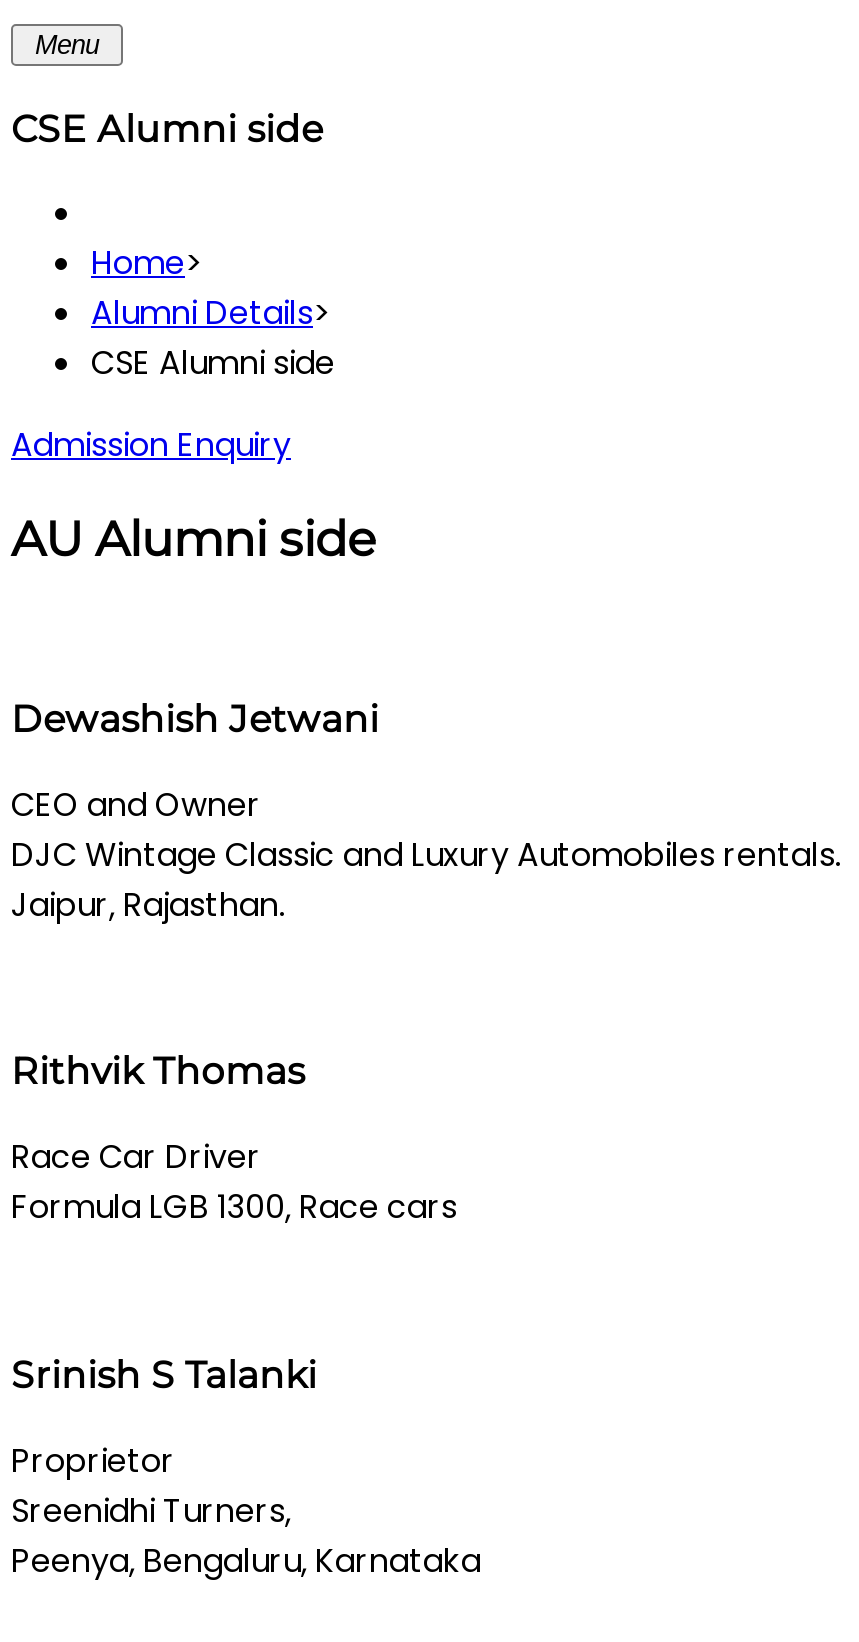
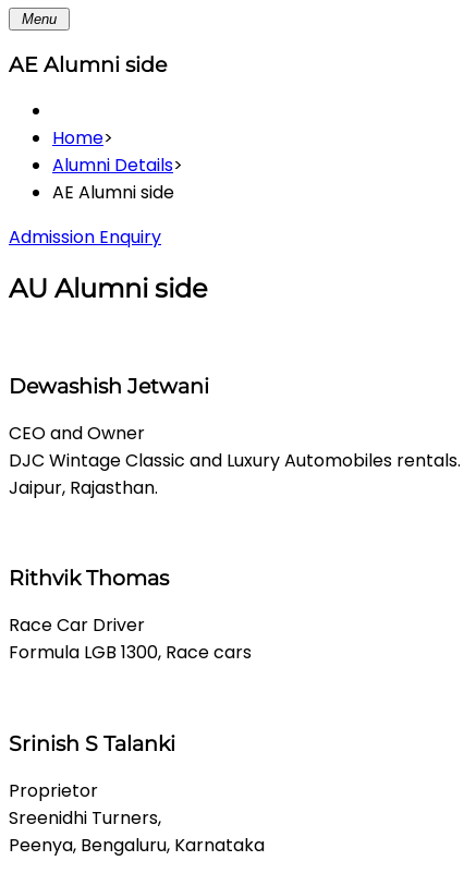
- CSE Alumni side
+ AE Alumni side

- CSE Alumni side
+ AE Alumni side
